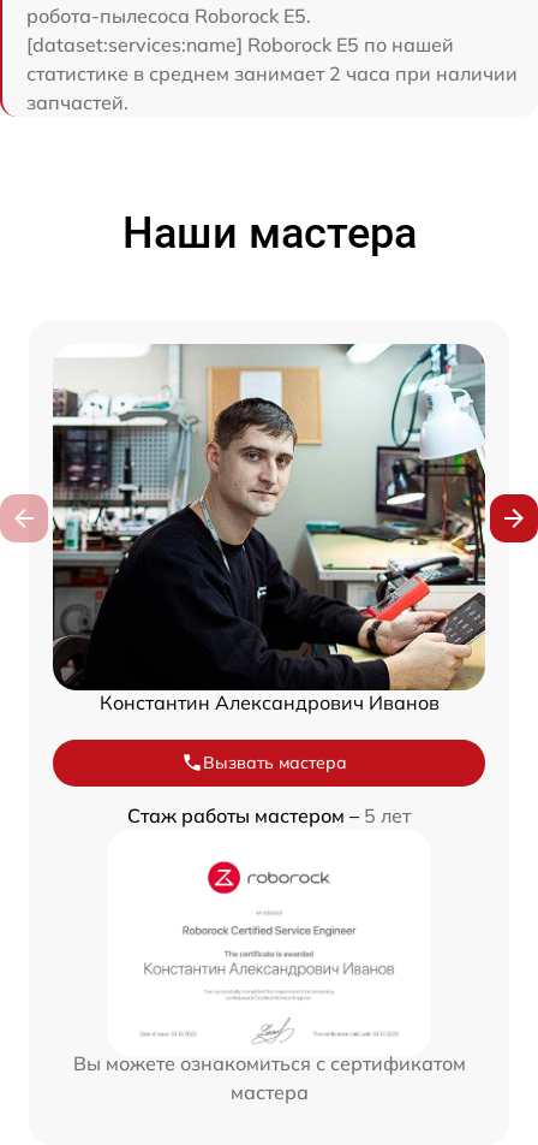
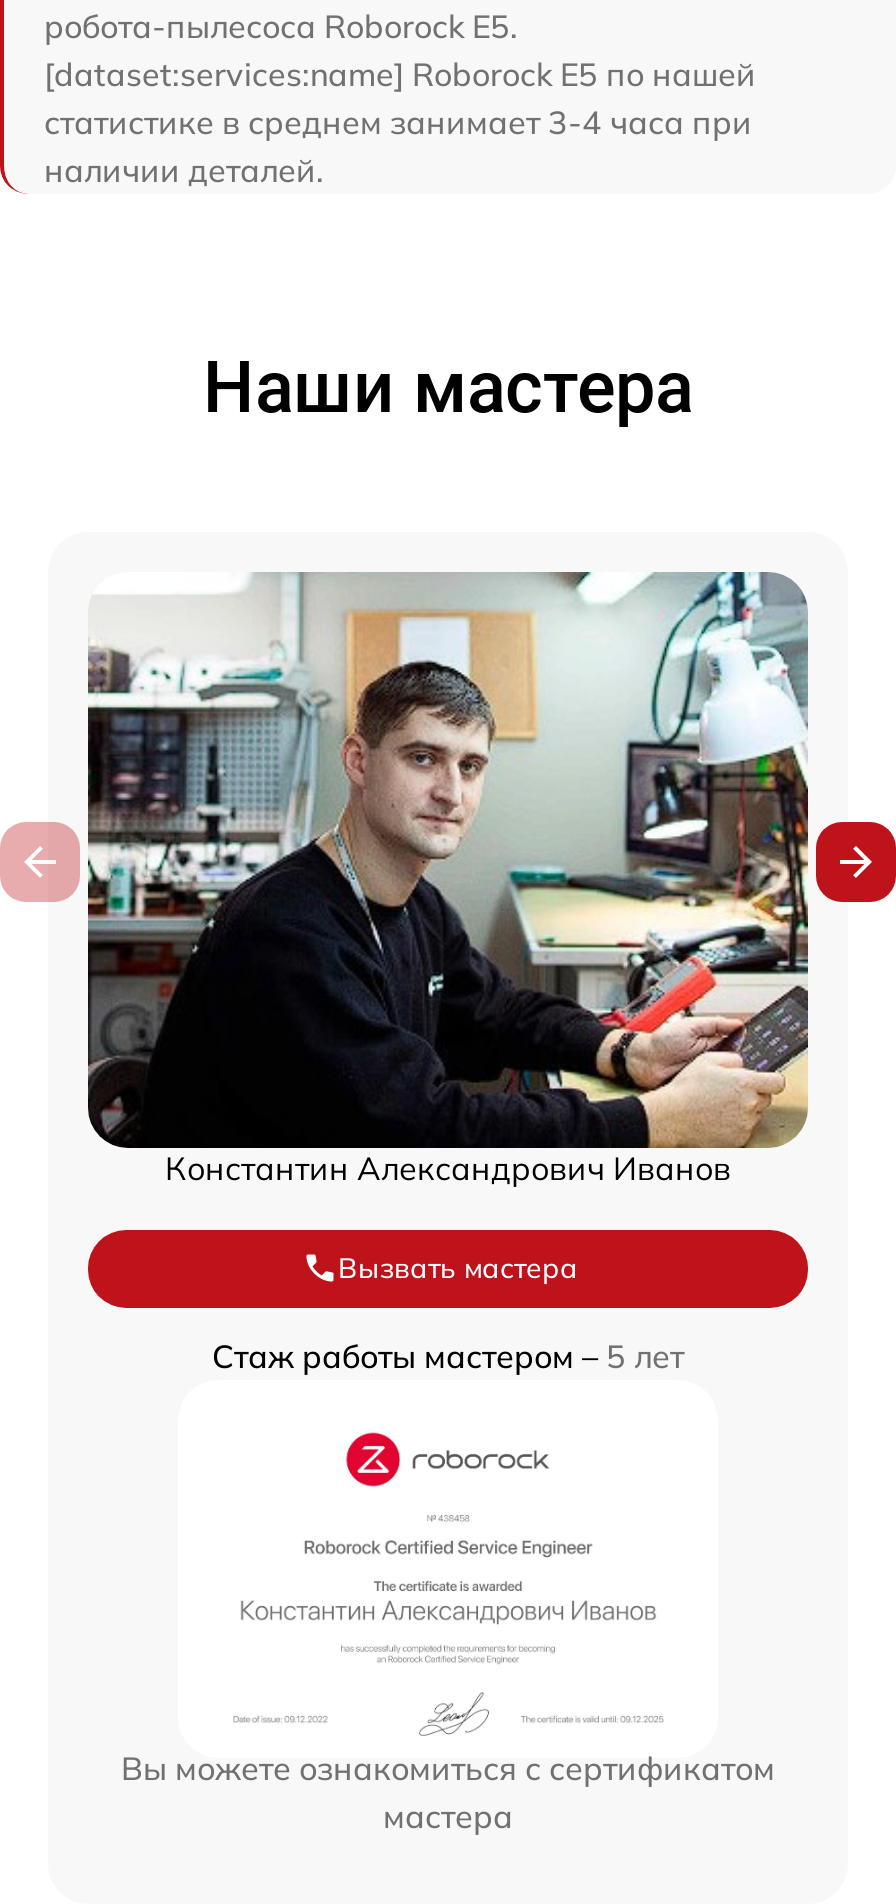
- статистике в среднем занимает 2 часа при наличии
- запчастей.
+ статистике в среднем занимает 3-4 часа при
+ наличии деталей.
